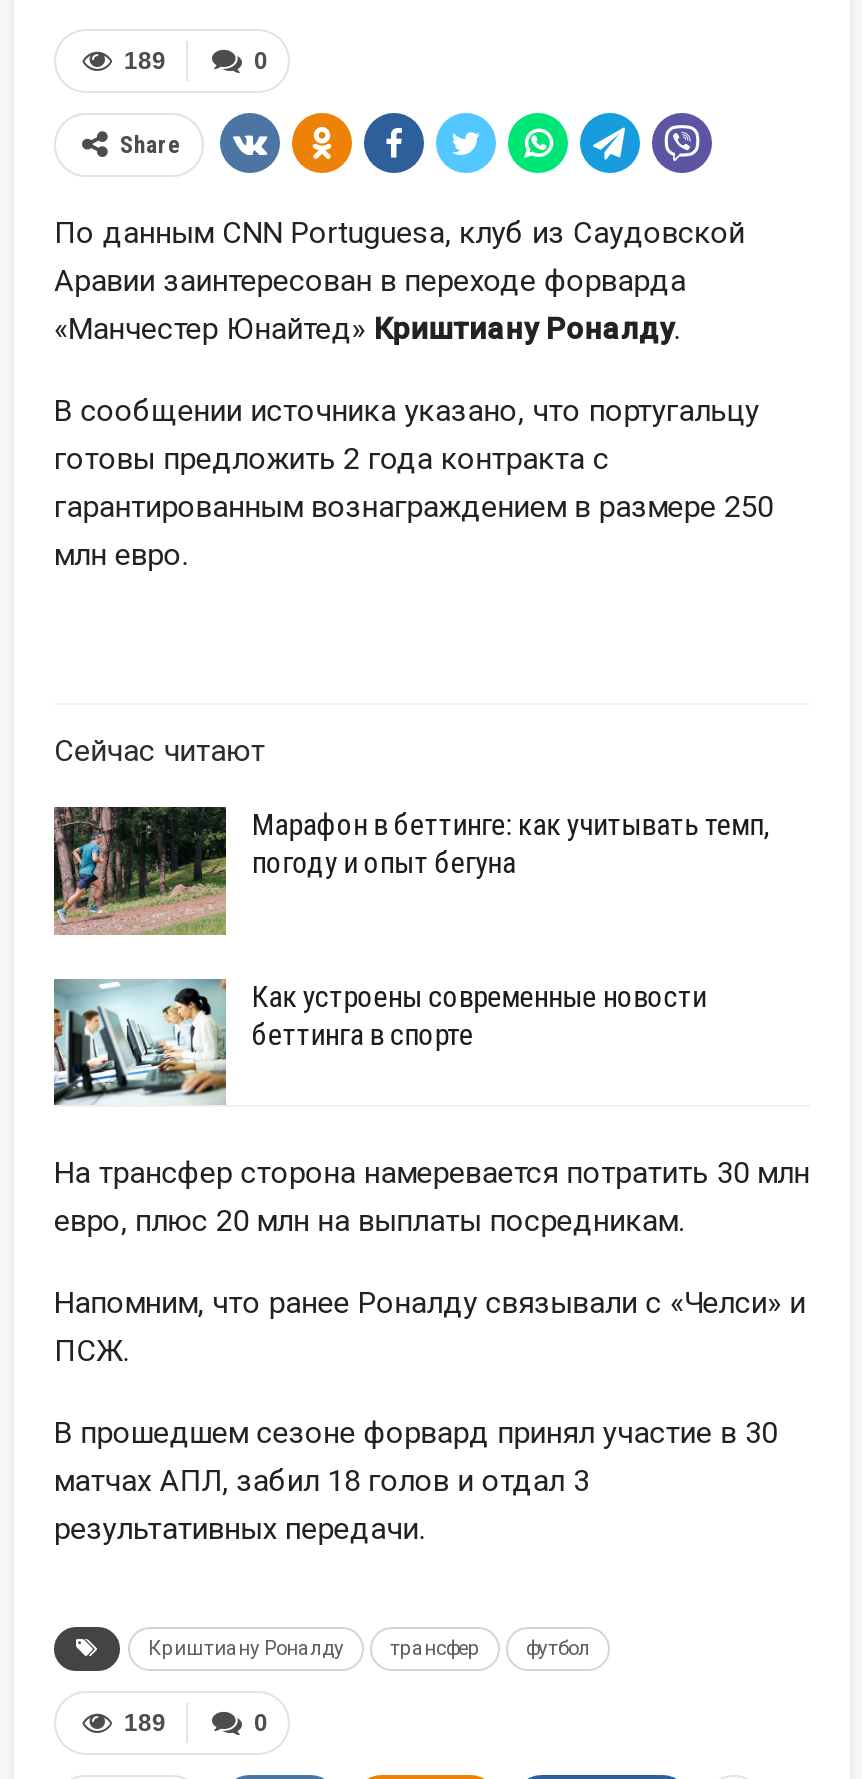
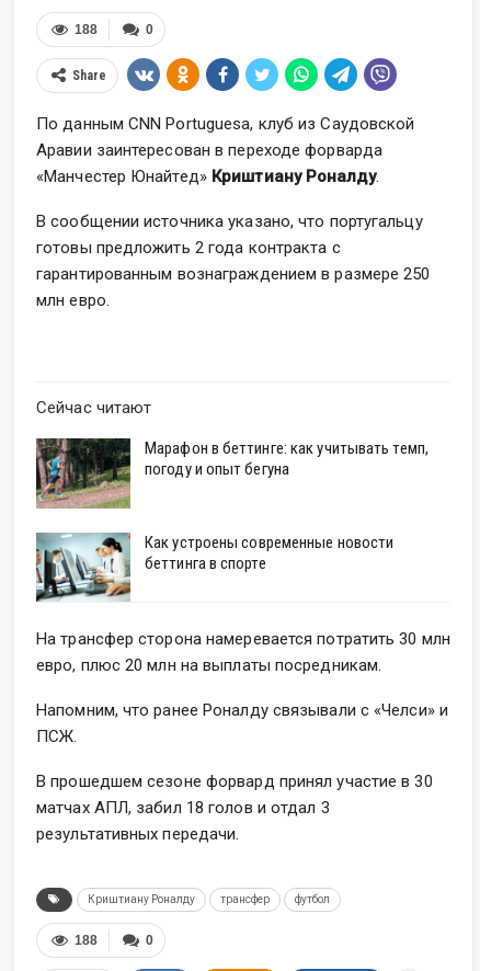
- 189
+ 188

- 189
+ 188
